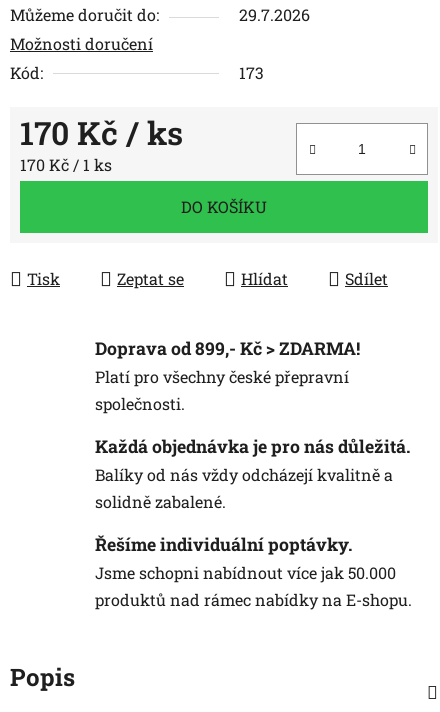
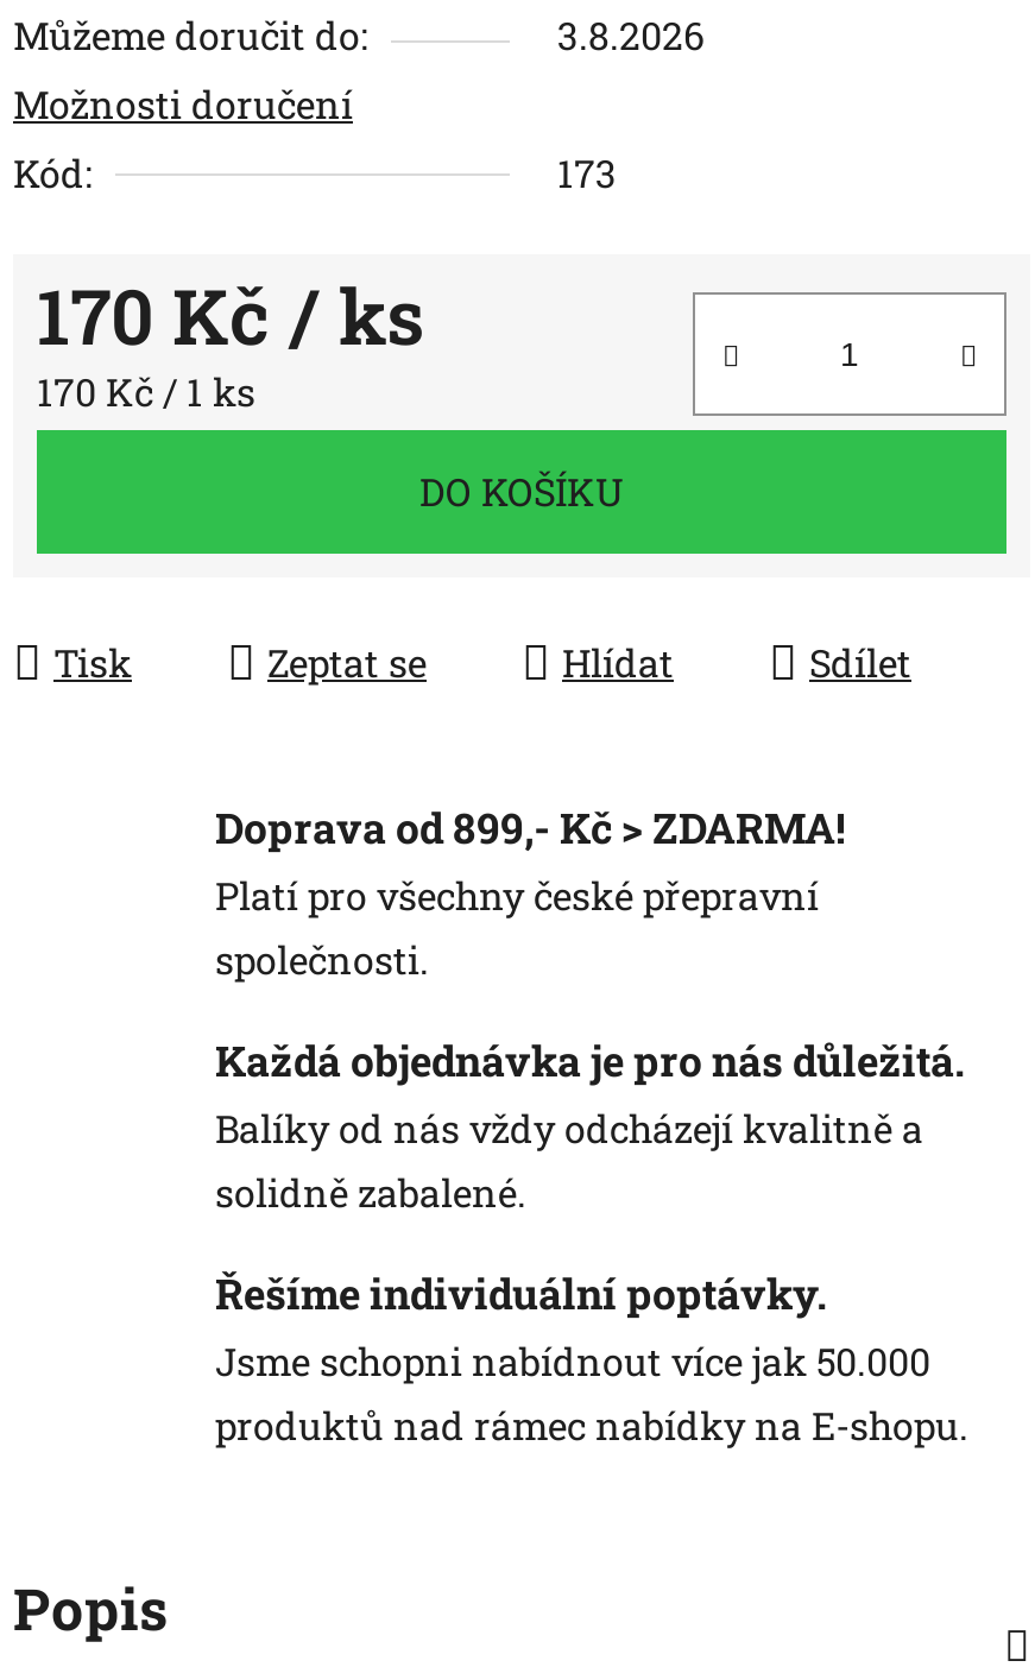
- 29.7.2026
+ 3.8.2026
